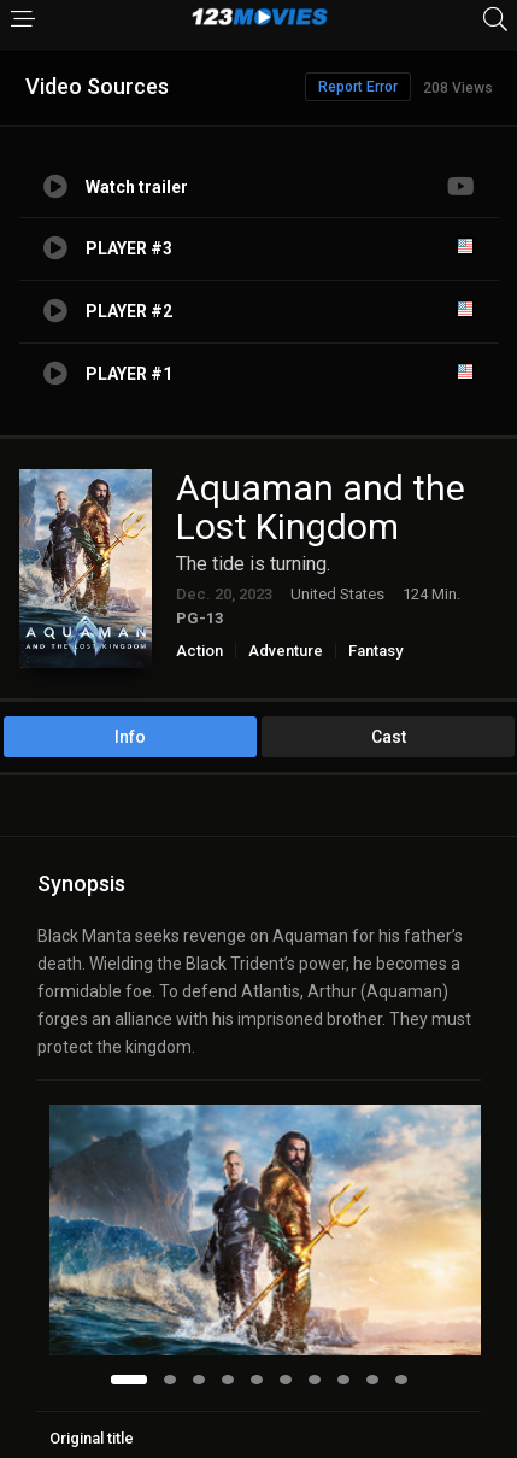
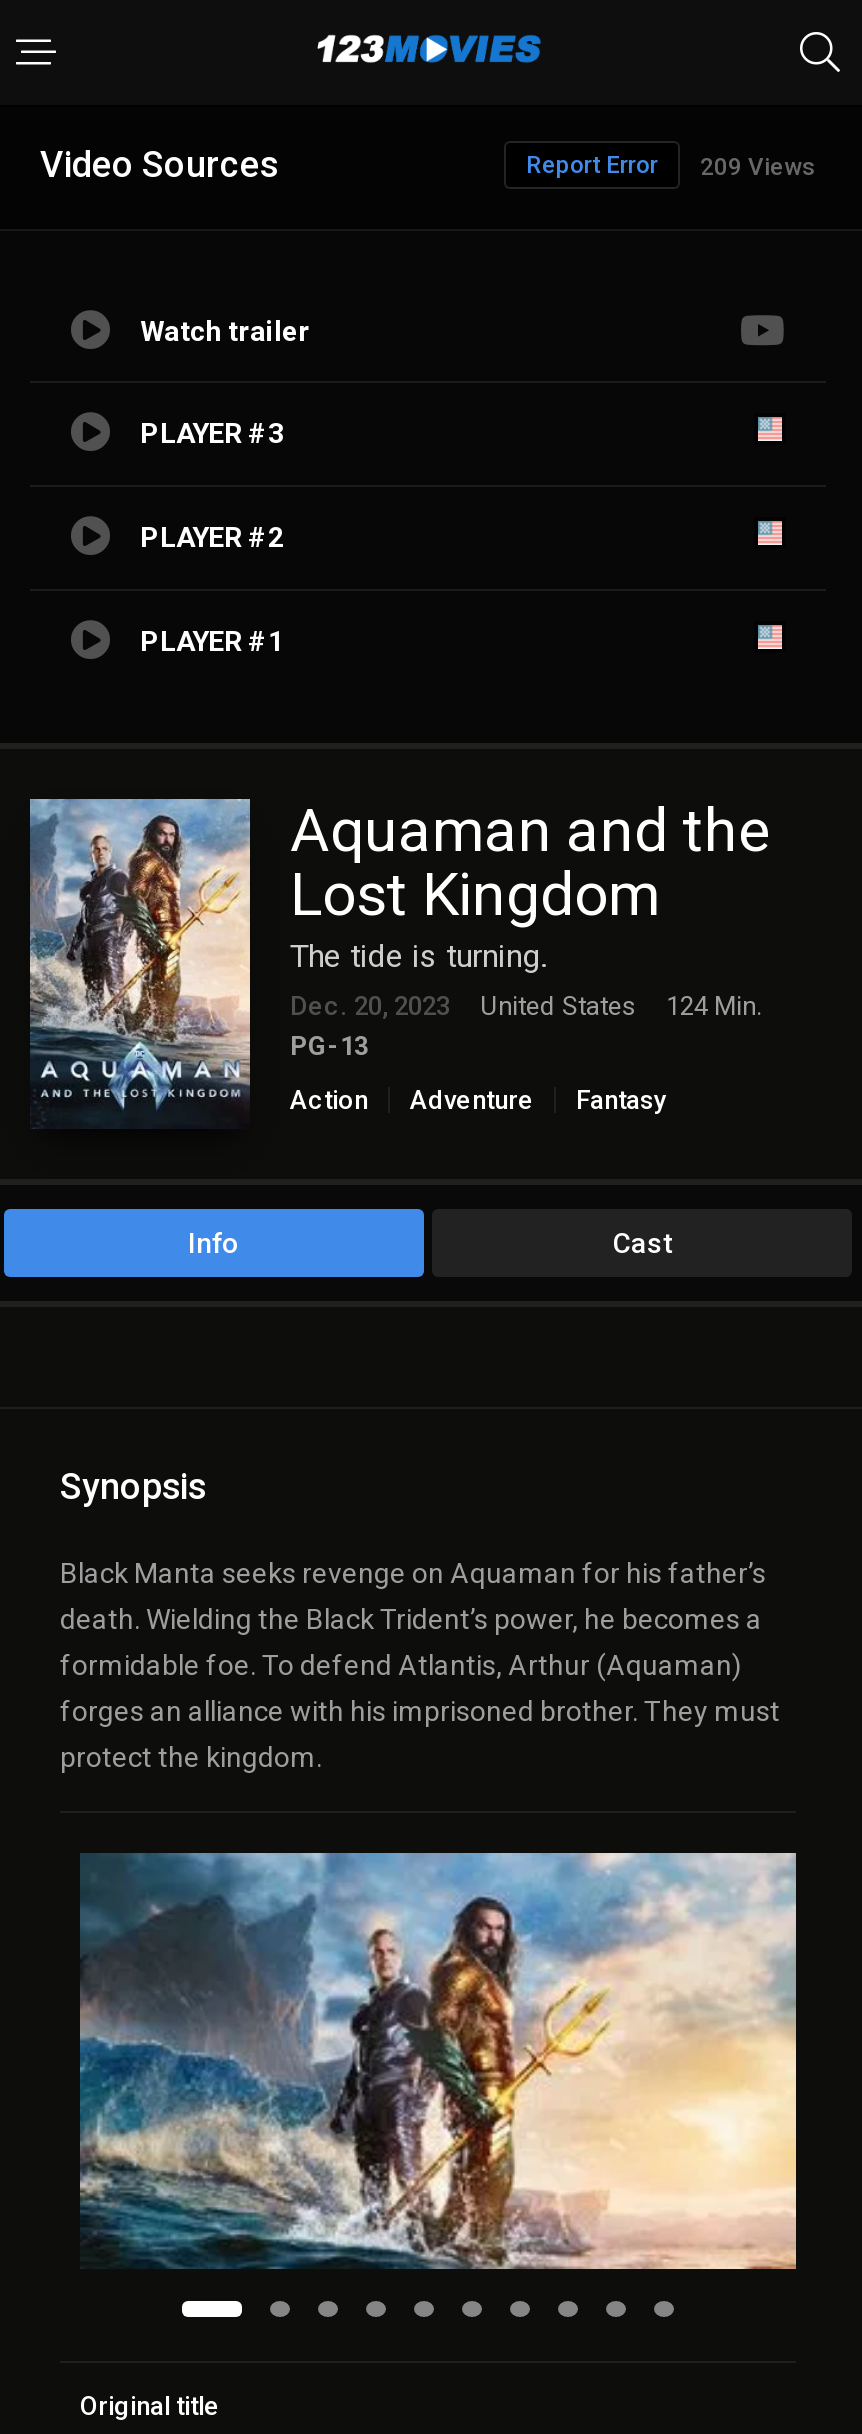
- Report Error 208 Views
+ Report Error 209 Views
